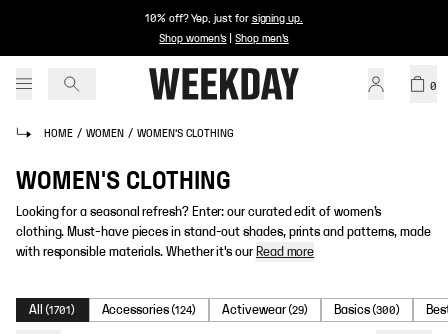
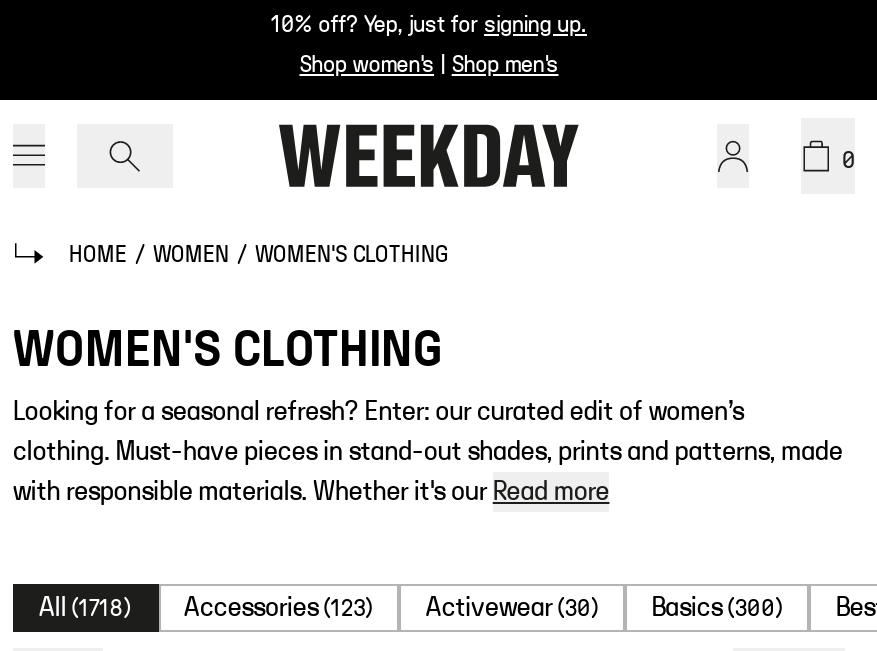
- All (1701)
+ All (1718)

- Accessories (124)
+ Accessories (123)

- Activewear (29)
+ Activewear (30)
